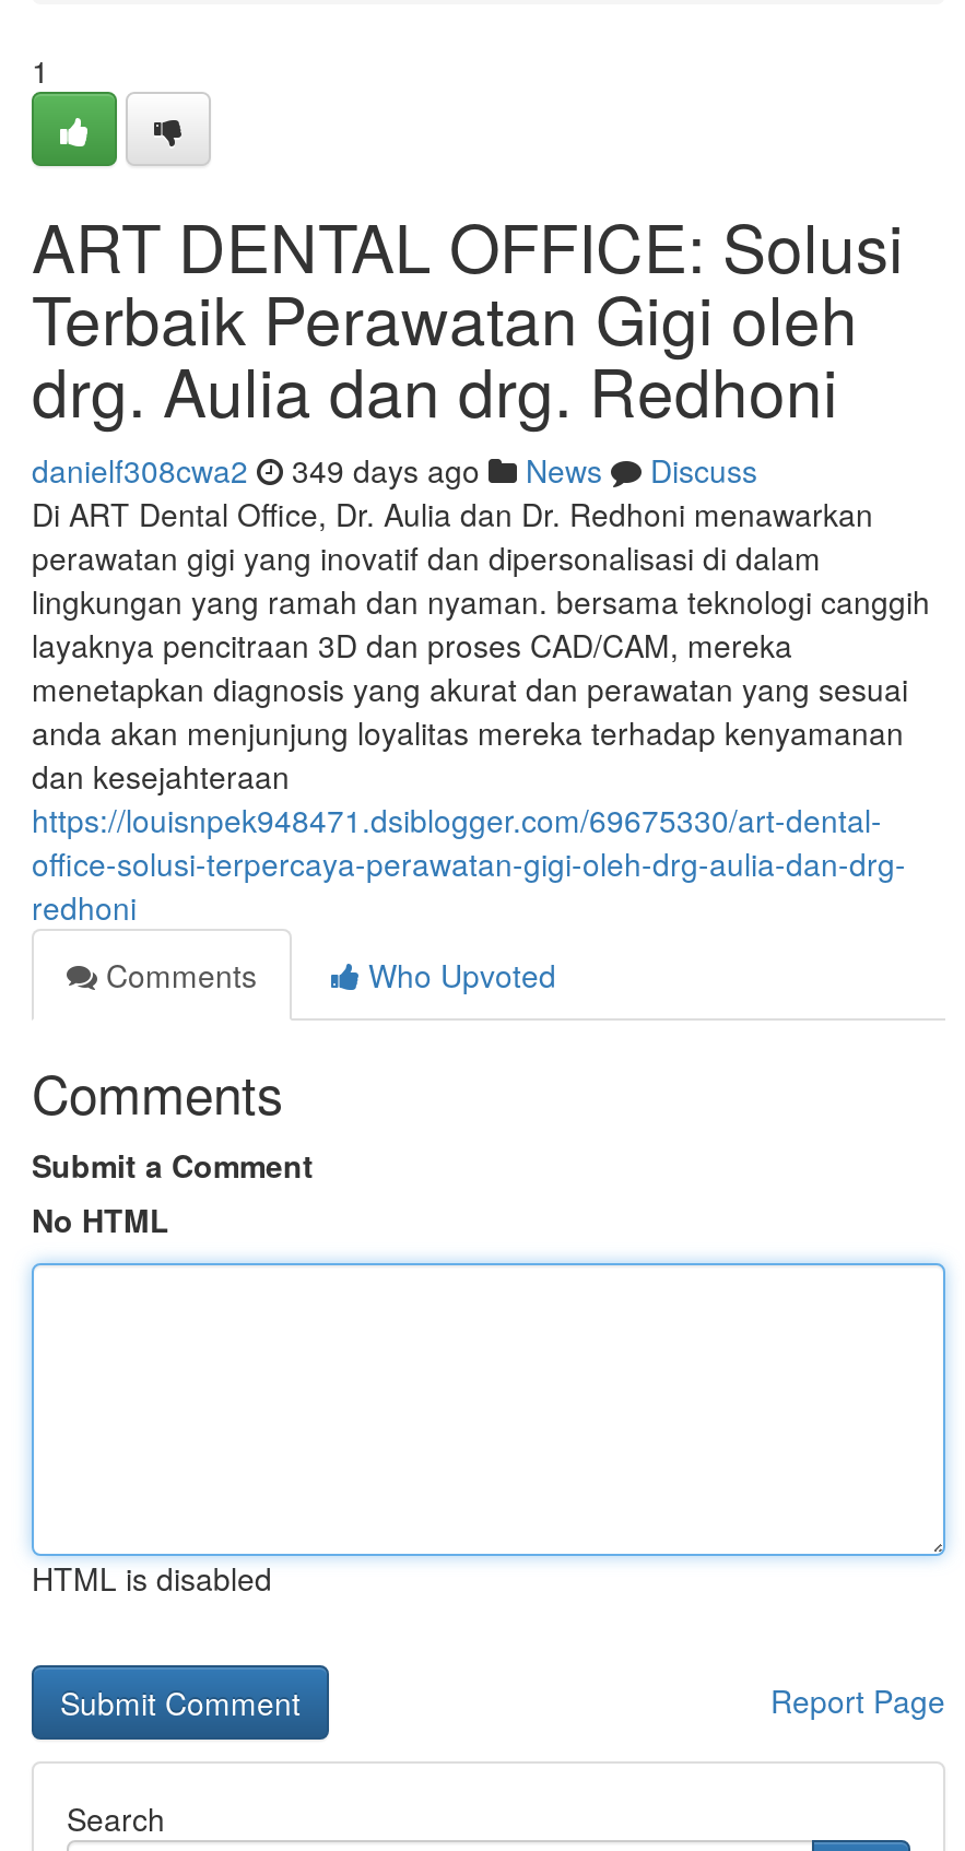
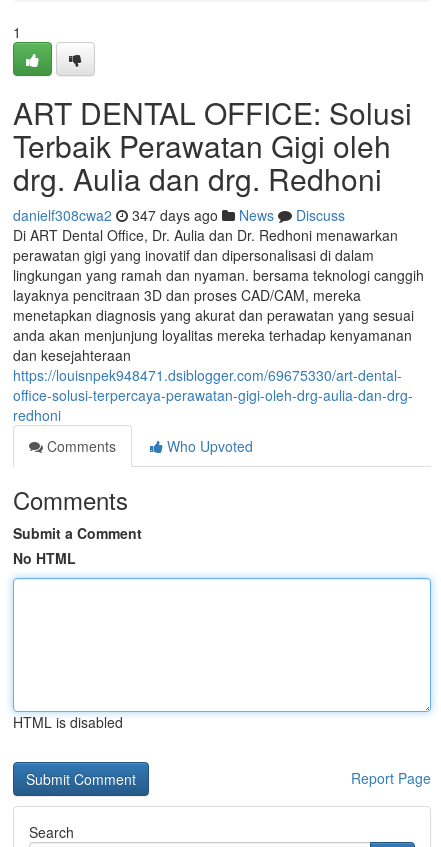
- danielf308cwa2 349 days ago News Discuss
+ danielf308cwa2 347 days ago News Discuss
